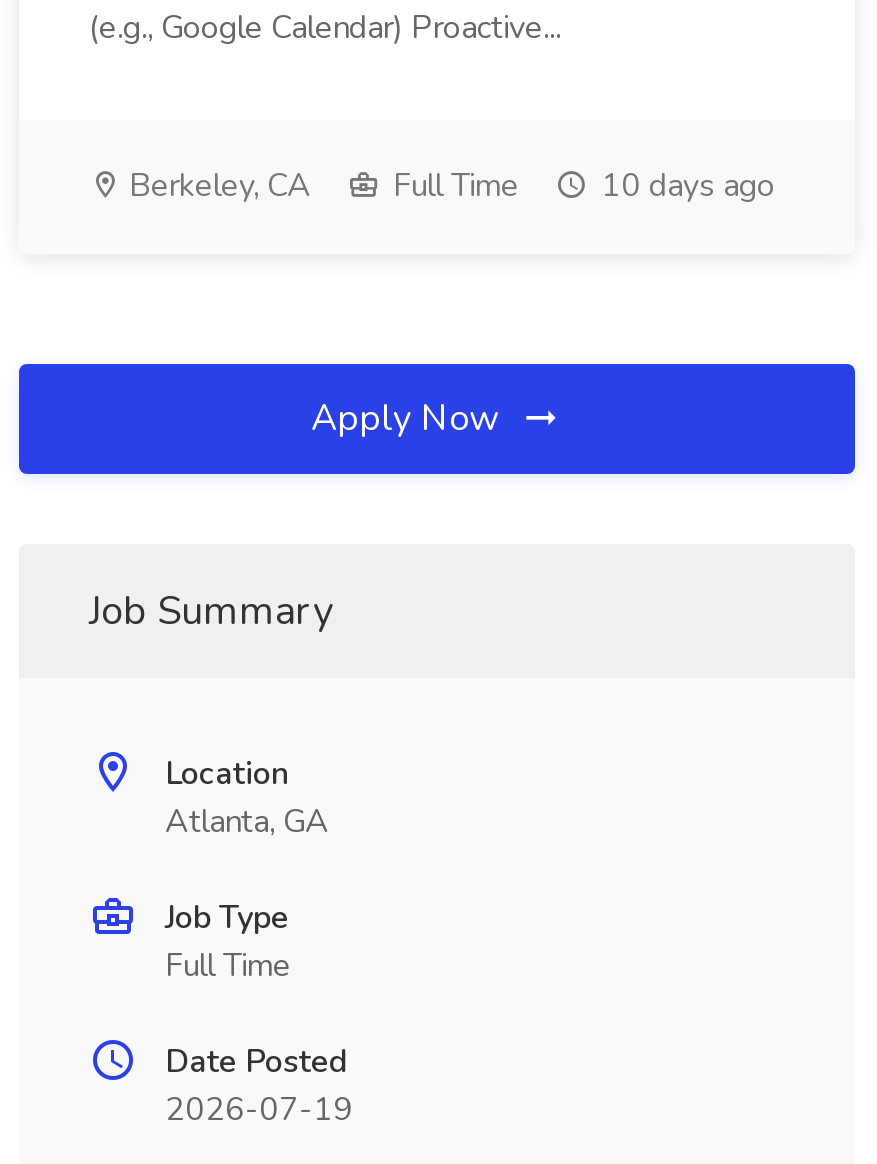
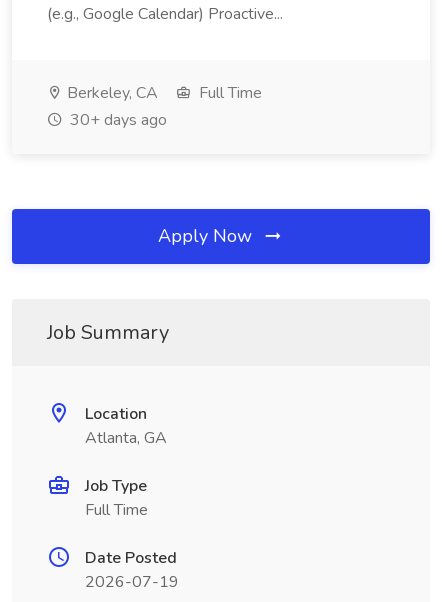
- 10 days ago
+ 30+ days ago
